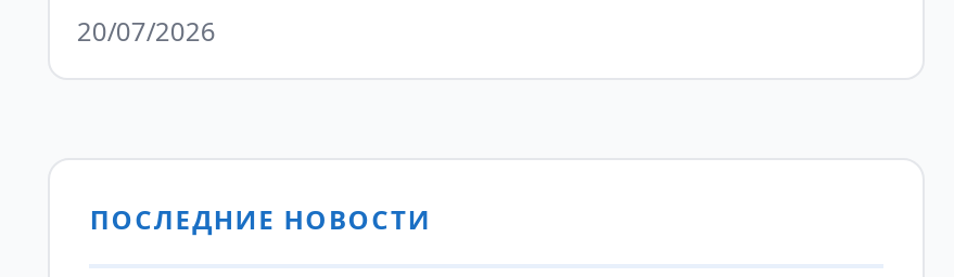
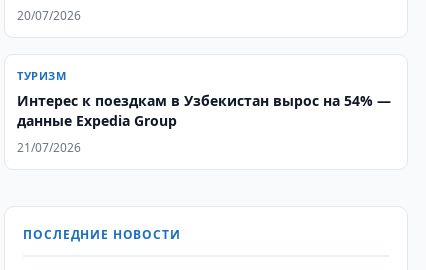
+ ТУРИЗМ
+ Интерес к поездкам в Узбекистан вырос на 54% —
+ данные Expedia Group
+ 21/07/2026
